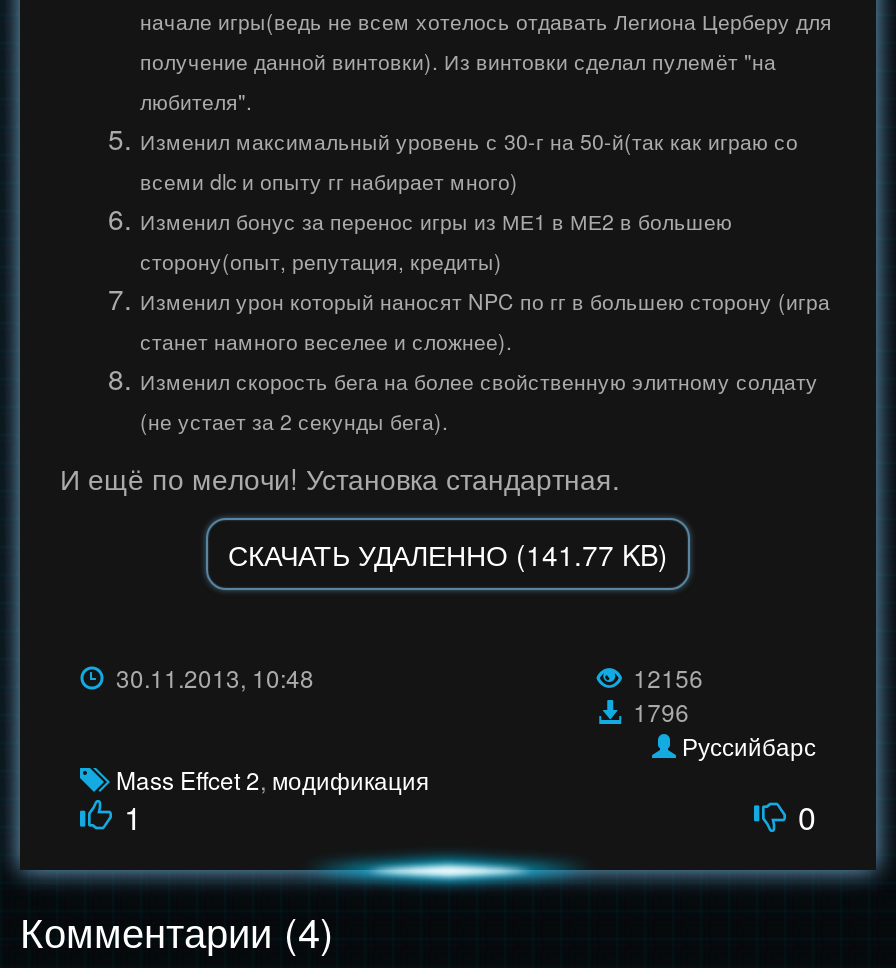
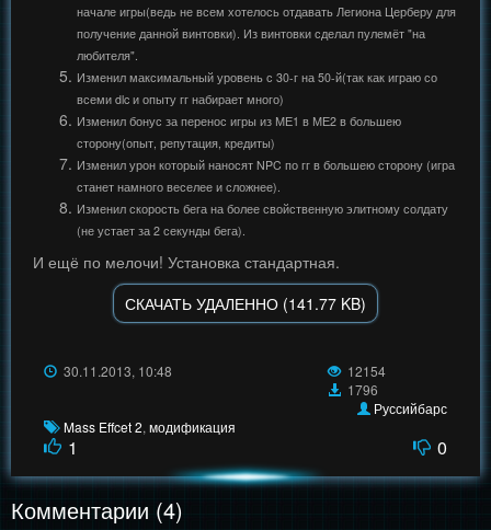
- 12156
+ 12154
